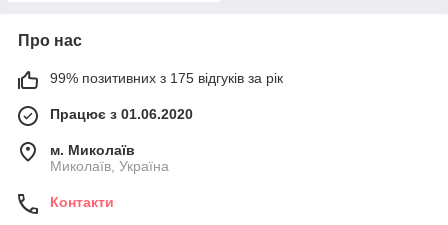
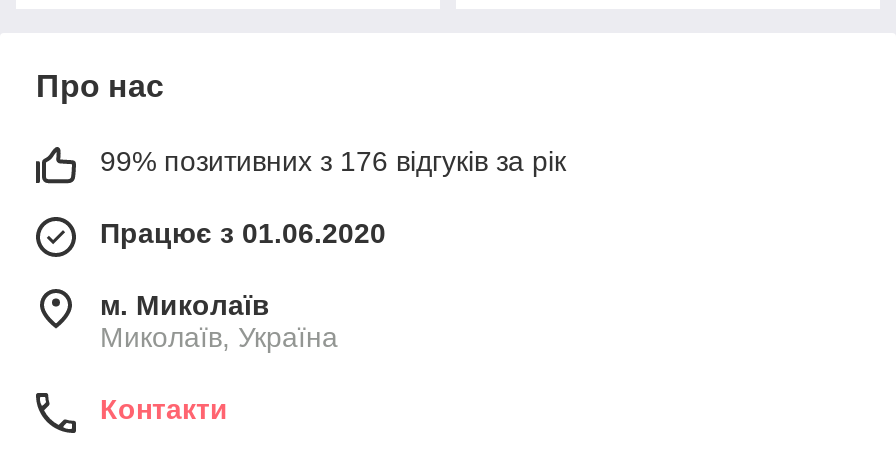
- 99% позитивних з 175 відгуків за рік
+ 99% позитивних з 176 відгуків за рік
